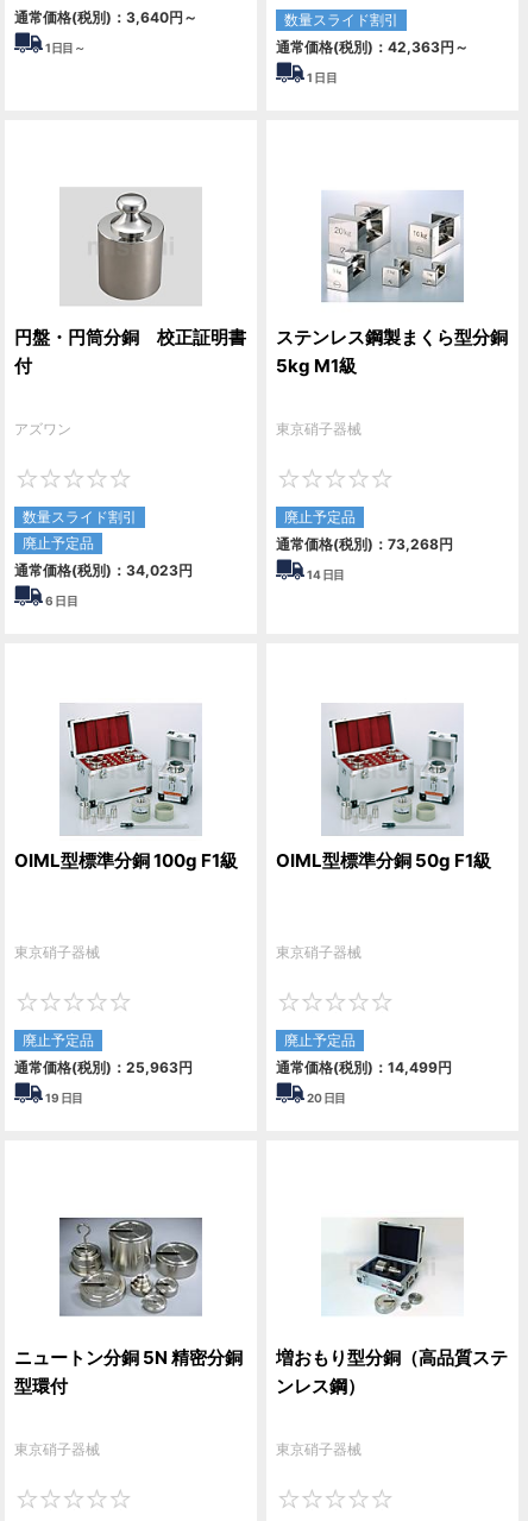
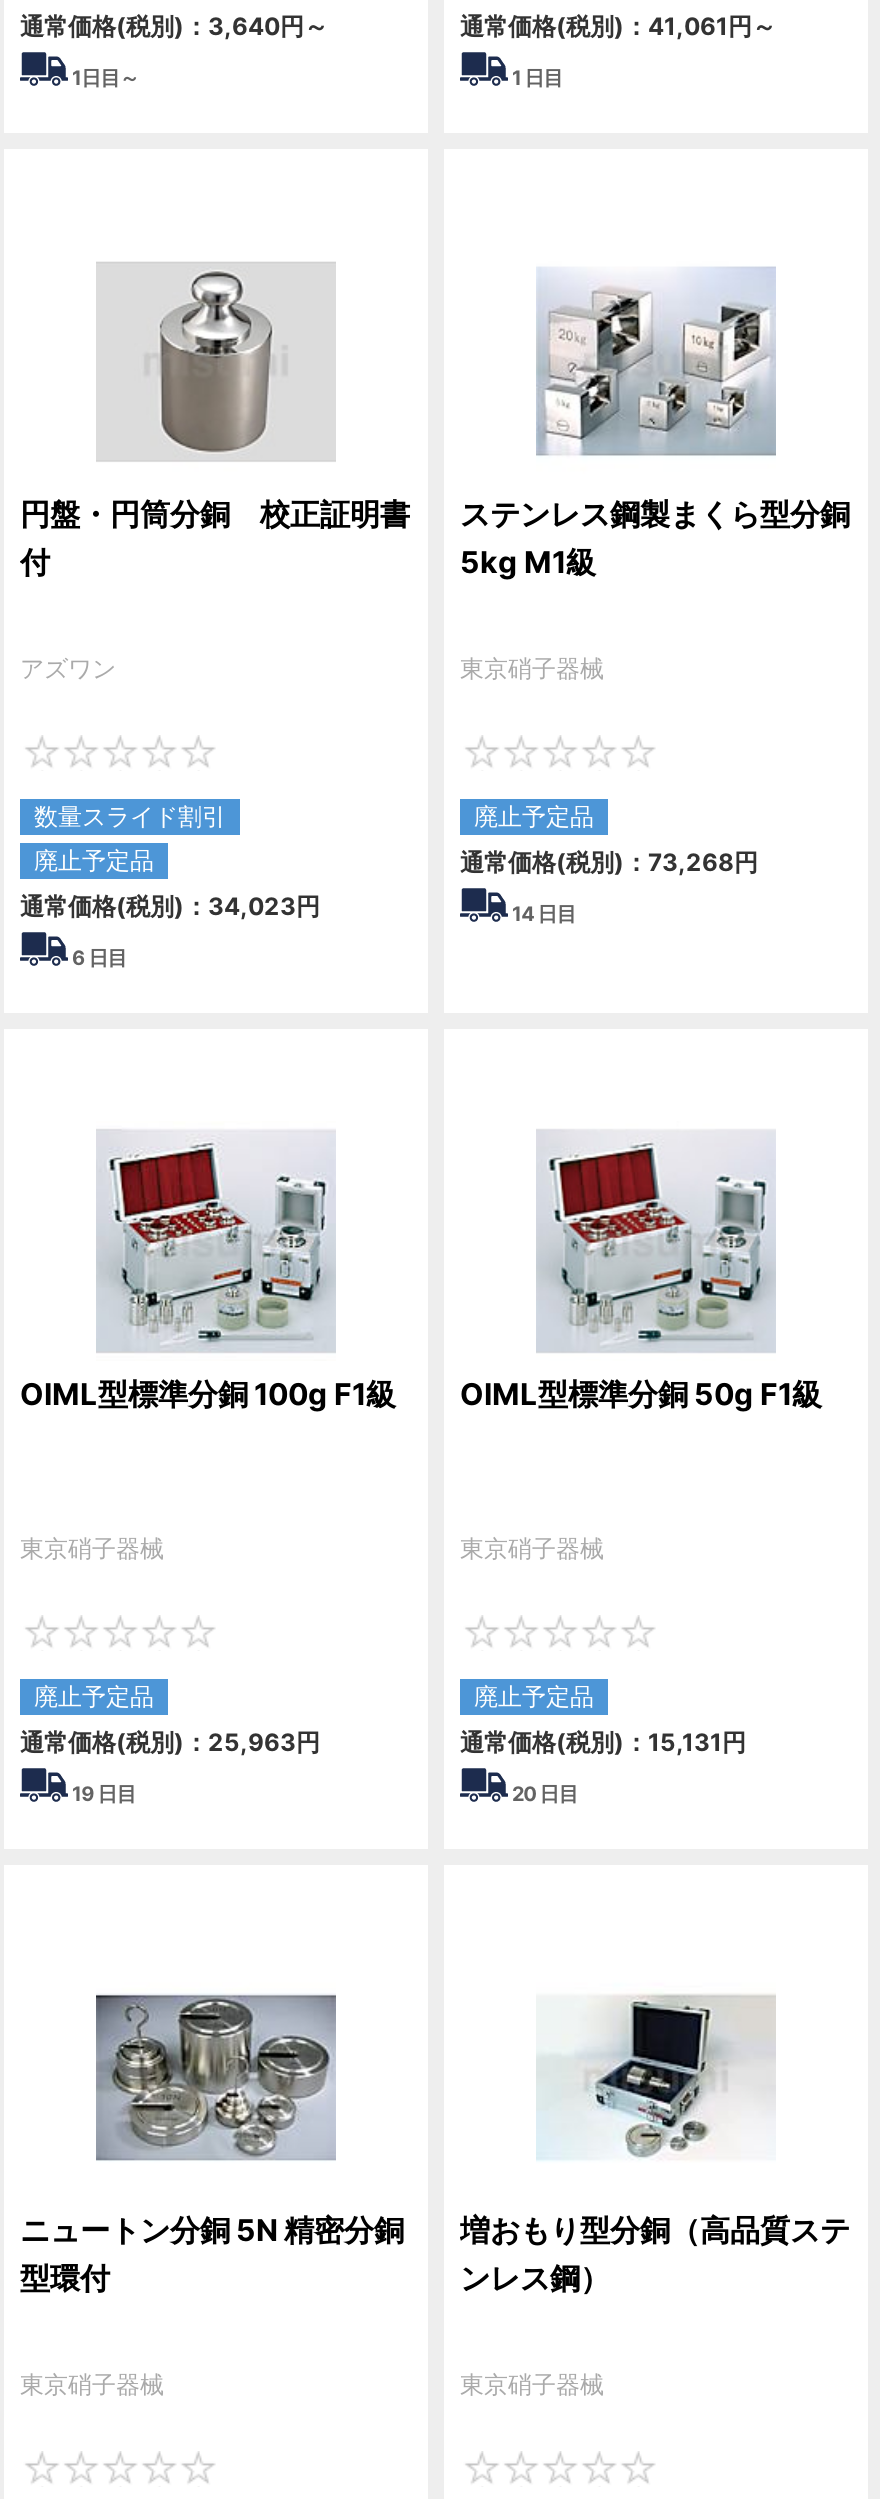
- 数量スライド割引
- 通常価格(税別)：42,363円～
+ 通常価格(税別)：41,061円～

- 通常価格(税別)：14,499円
+ 通常価格(税別)：15,131円
